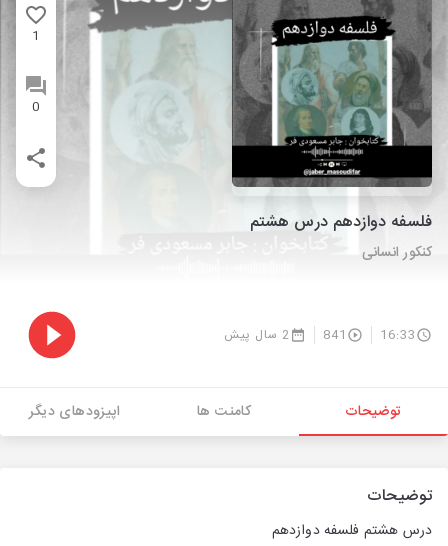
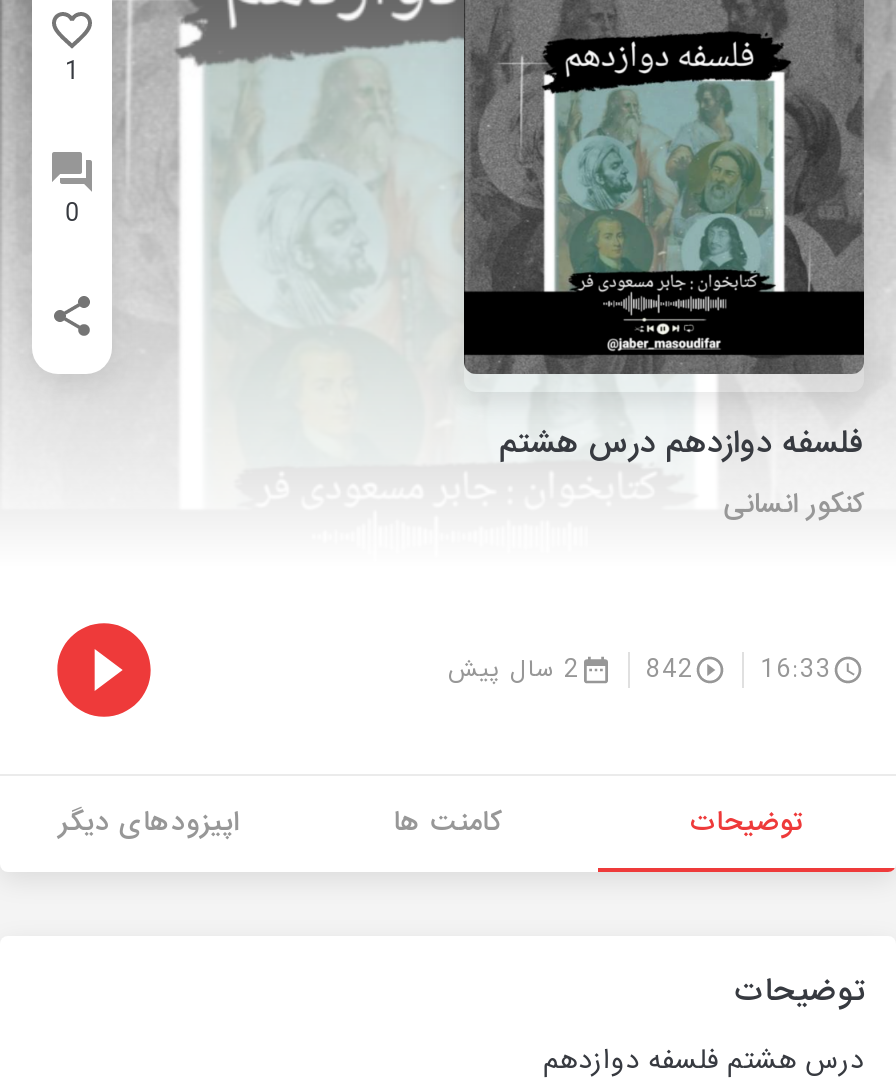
- 841
+ 842
